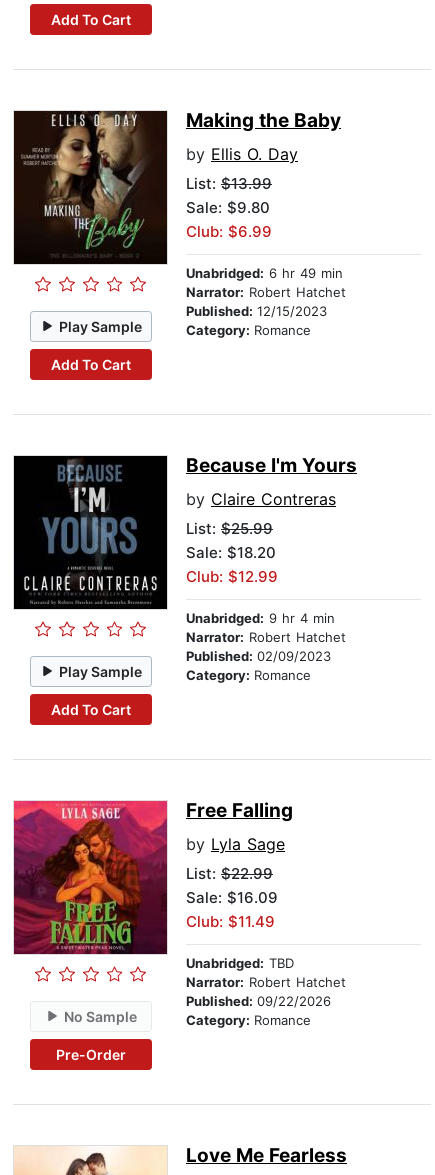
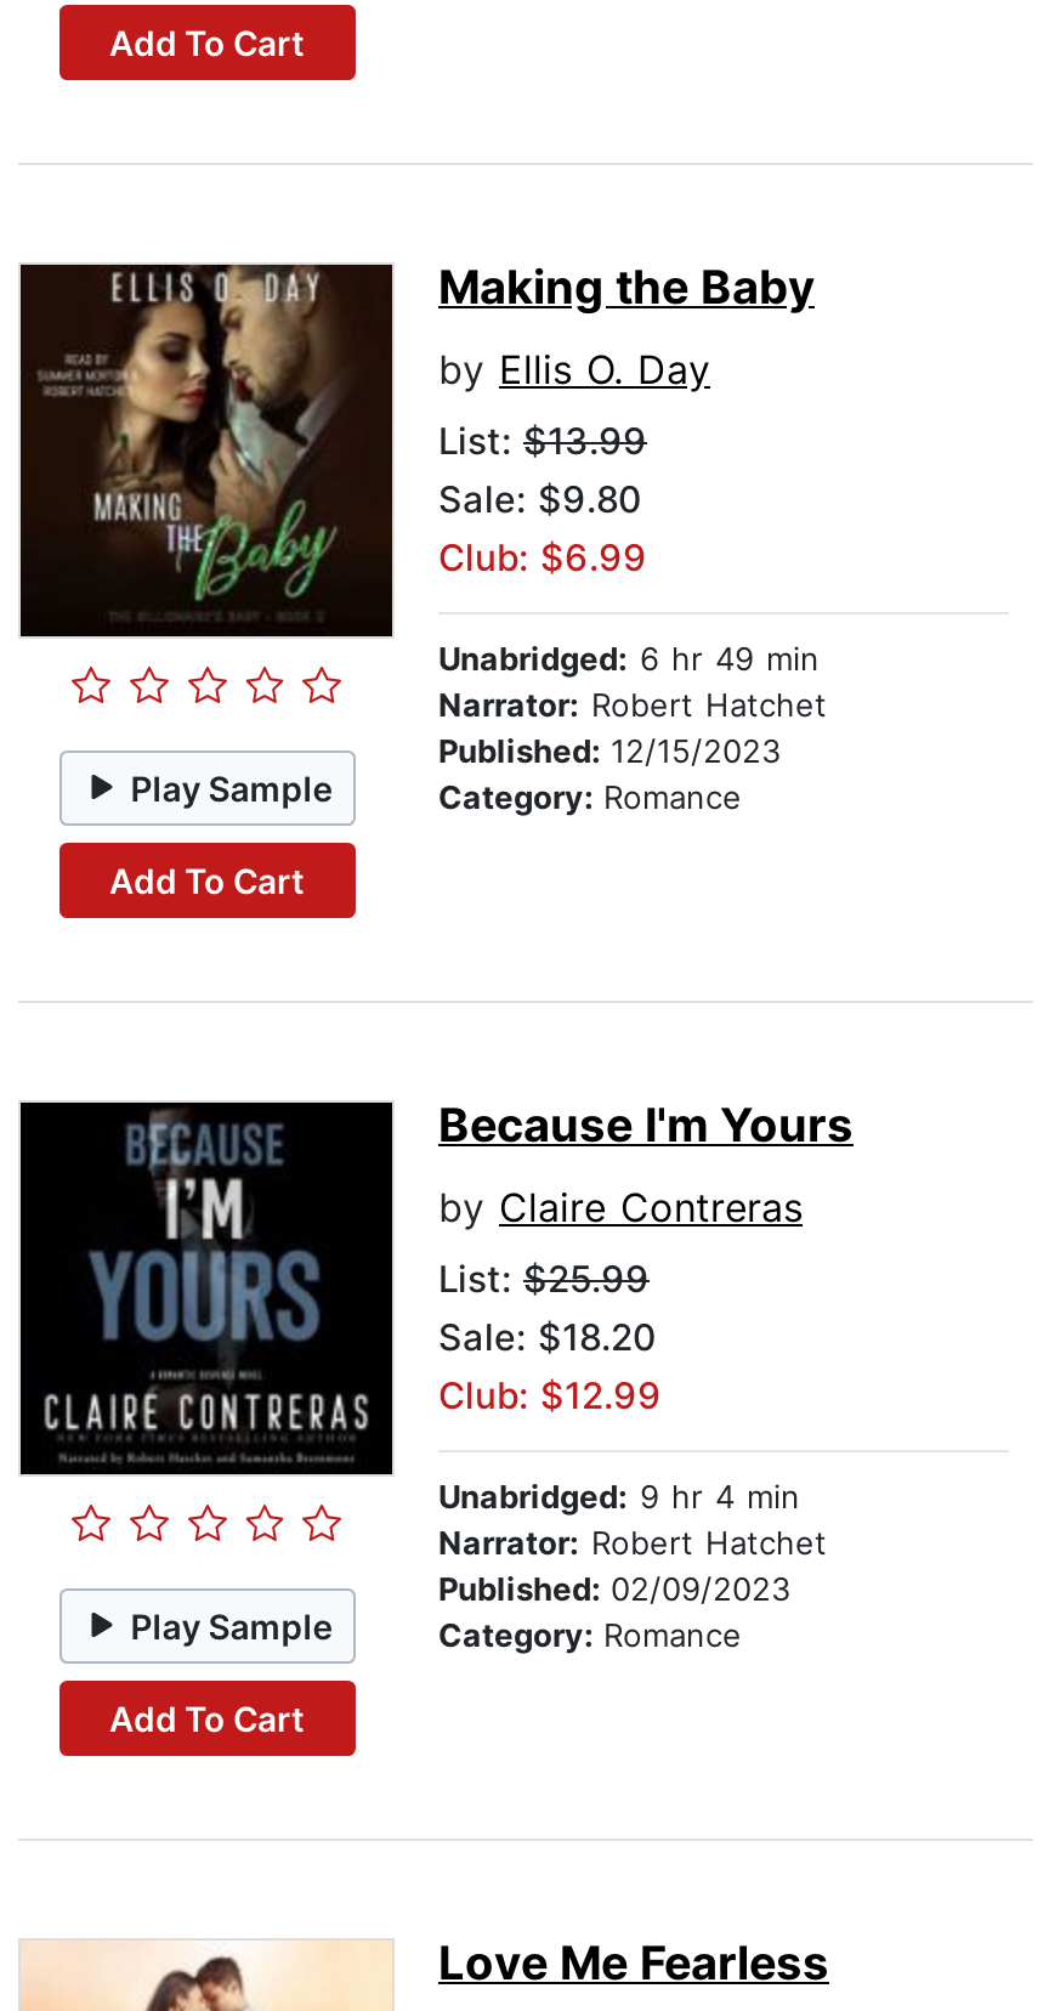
- [image]
- Free Falling
- by Lyla Sage
- List: $22.99
- Sale: $16.09
- Club: $11.49
- Unabridged: TBD
- Narrator: Robert Hatchet
- Published: 09/22/2026
- Category: Romance

- No Sample
- Pre-Order
